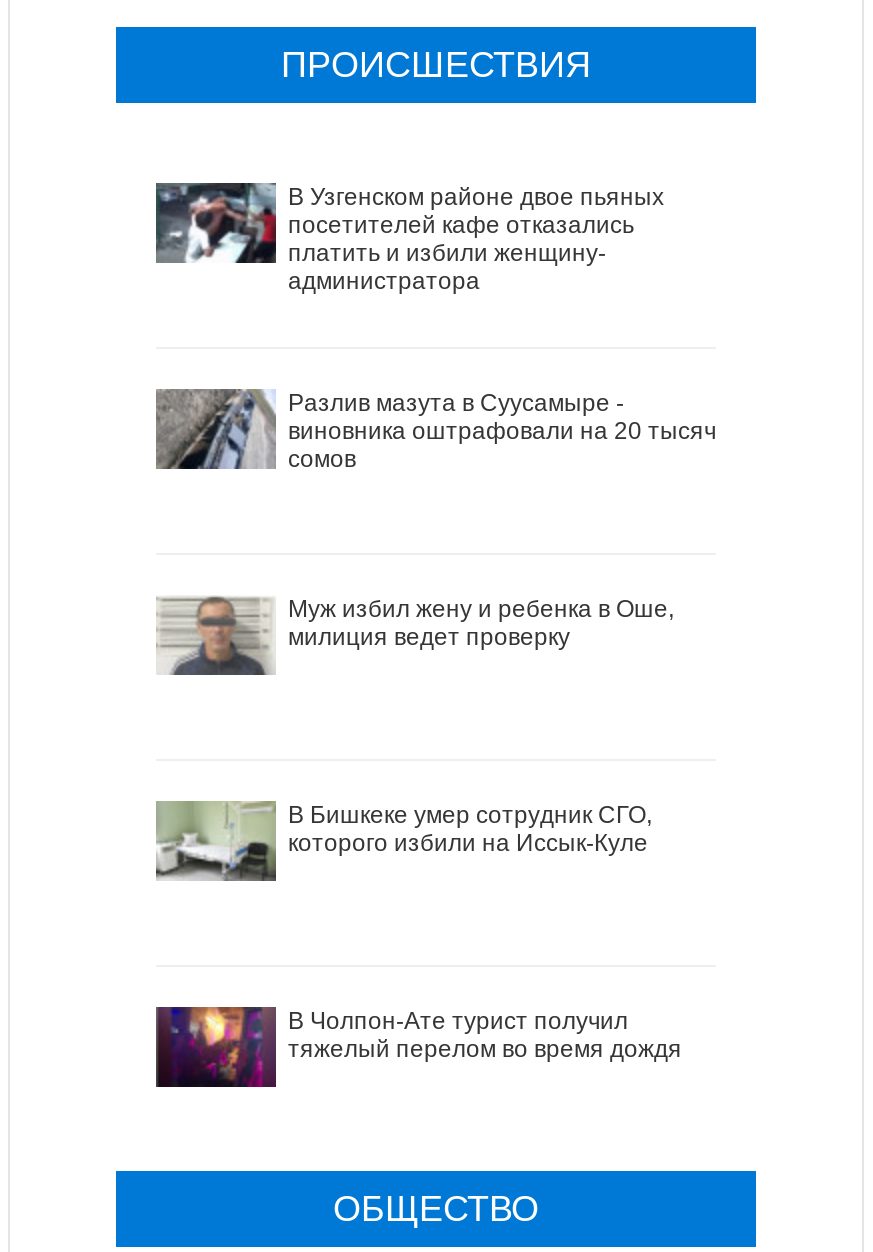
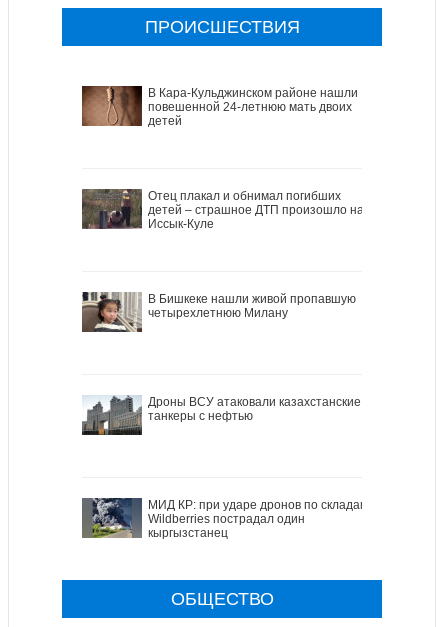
- [image]
- В Узгенском районе двое пьяных
- посетителей кафе отказались
- платить и избили женщину-
- администратора
+ [image]
+ В Кара-Кульджинском районе нашли
+ повешенной 24-летнюю мать двоих
+ детей

- [image]
- Разлив мазута в Суусамыре -
- виновника оштрафовали на 20 тысяч
- сомов
+ [image]
+ Отец плакал и обнимал погибших
+ детей – страшное ДТП произошло на
+ Иссык-Куле

- [image]
- Муж избил жену и ребенка в Оше,
- милиция ведет проверку
+ [image]
+ В Бишкеке нашли живой пропавшую
+ четырехлетнюю Милану

- [image]
- В Бишкеке умер сотрудник СГО,
- которого избили на Иссык-Куле
+ [image]
+ Дроны ВСУ атаковали казахстанские
+ танкеры с нефтью

- [image]
- В Чолпон-Ате турист получил
- тяжелый перелом во время дождя
+ [image]
+ МИД КР: при ударе дронов по складам
+ Wildberries пострадал один
+ кыргызстанец
